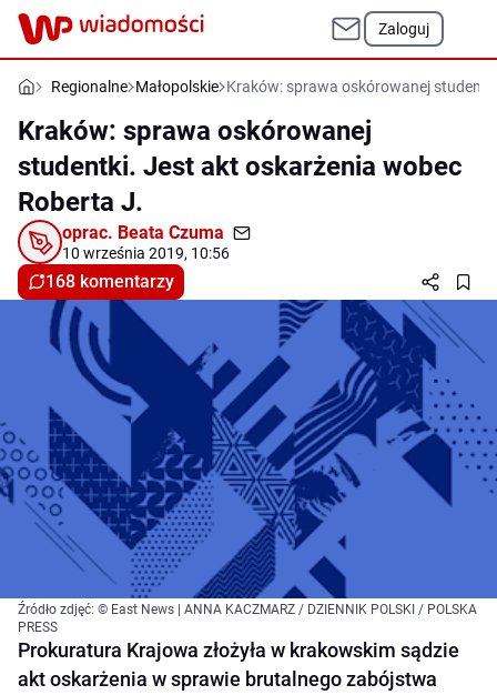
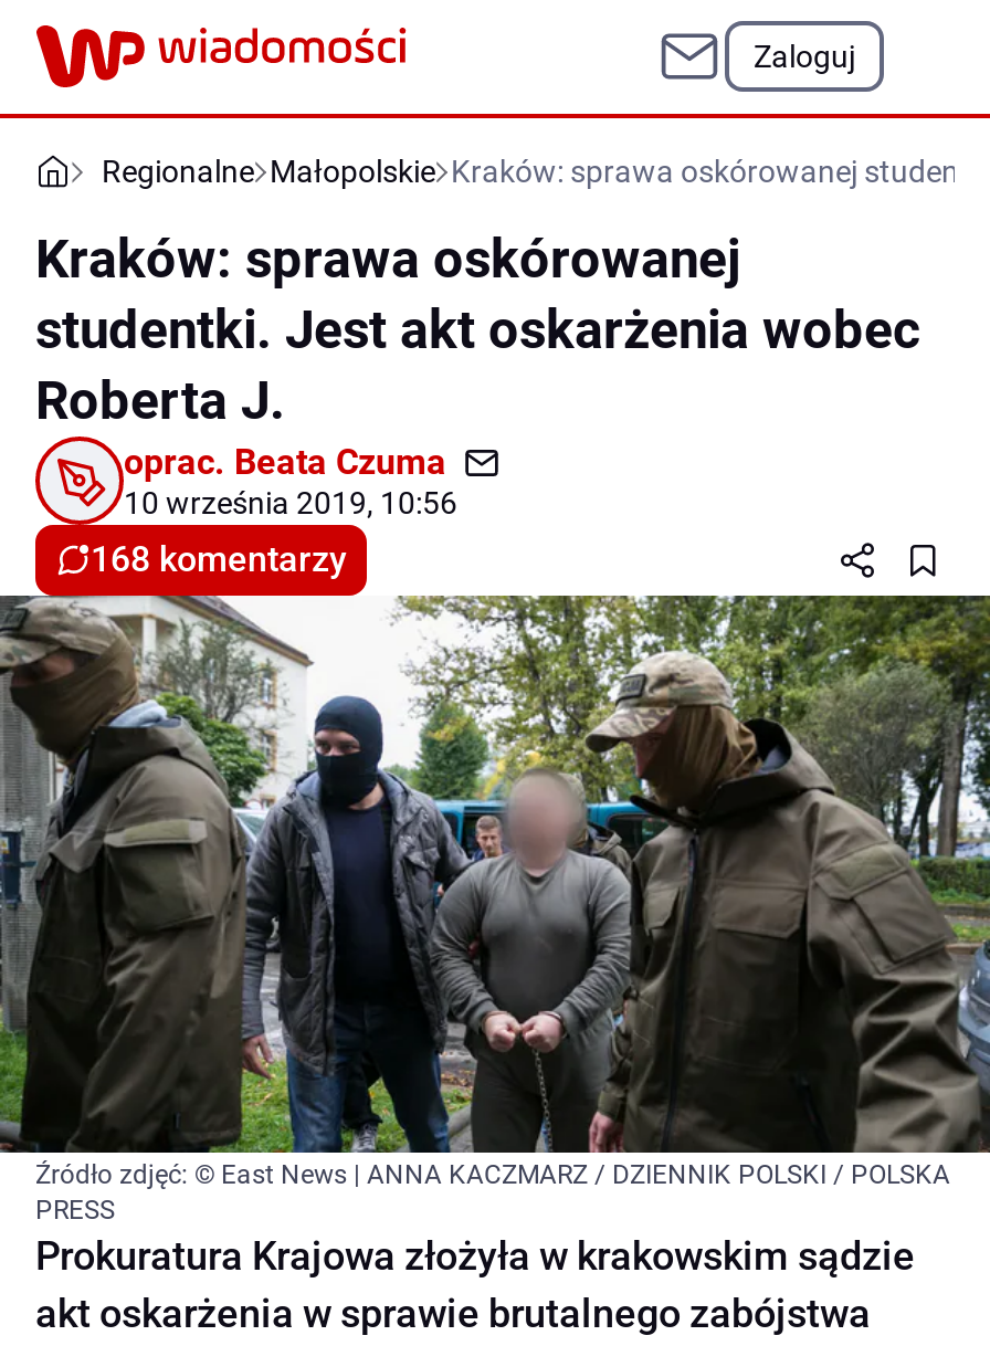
- [image]
+ [image]
